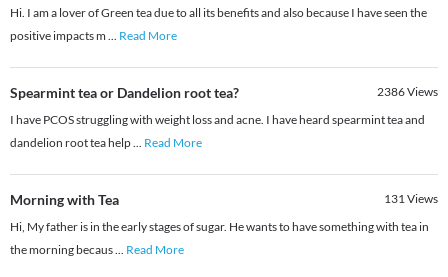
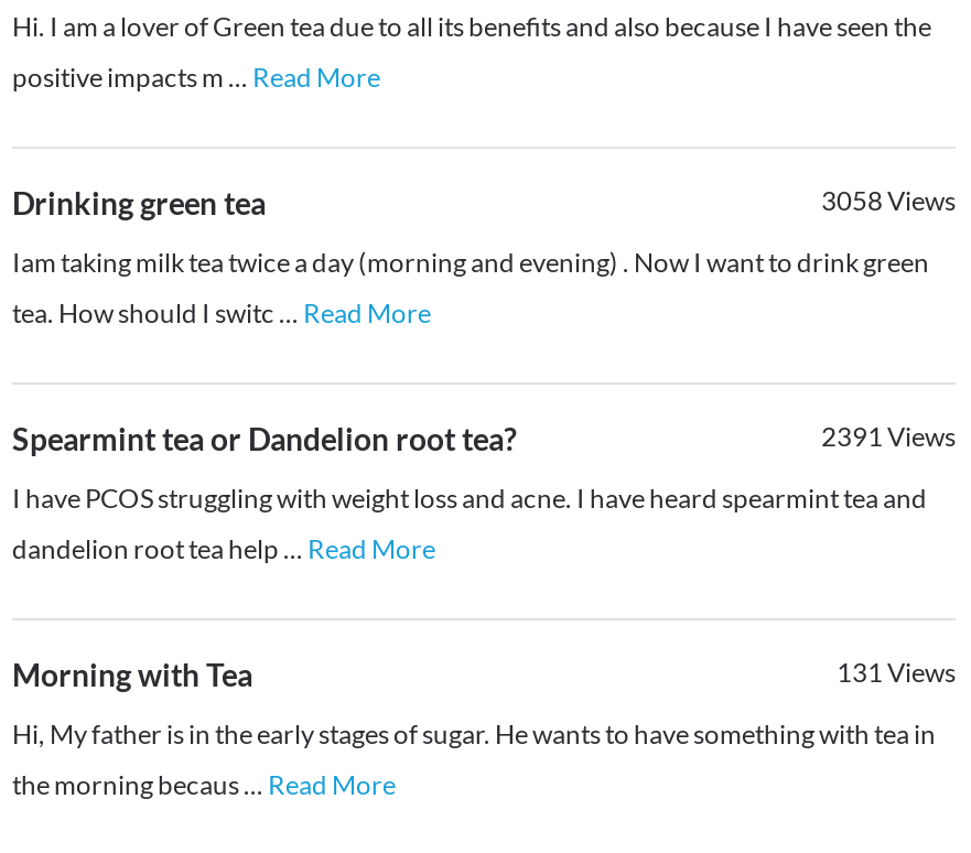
+ Drinking green tea
+ 3058Views
+ Iam taking milk tea twice a day (morning and evening) . Now I want to drink green
+ tea. How should I switc... Read More

- 2386Views
+ 2391Views
